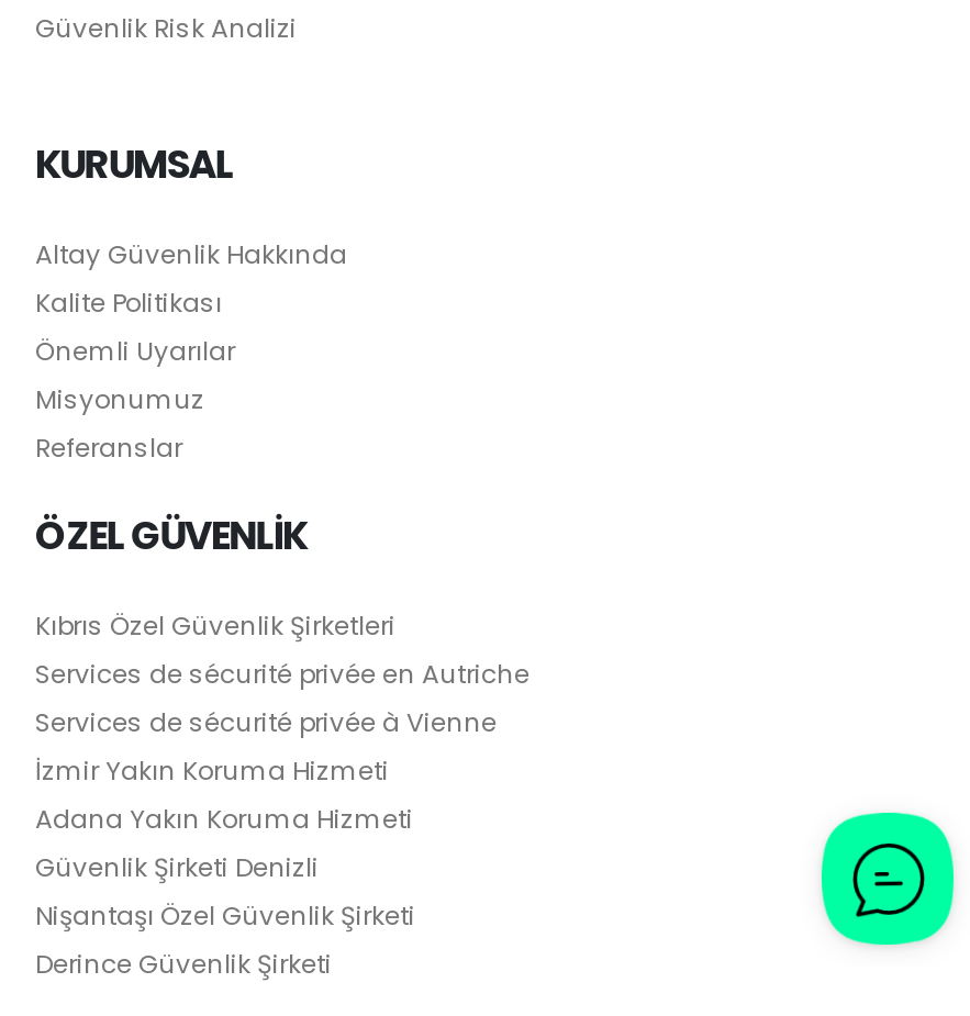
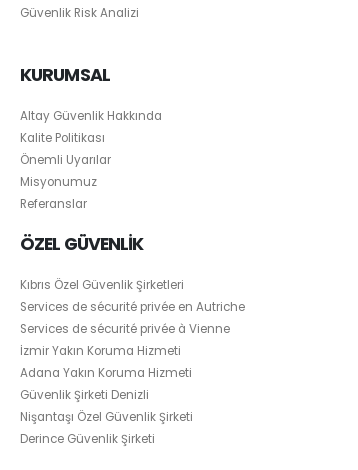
- [image]
